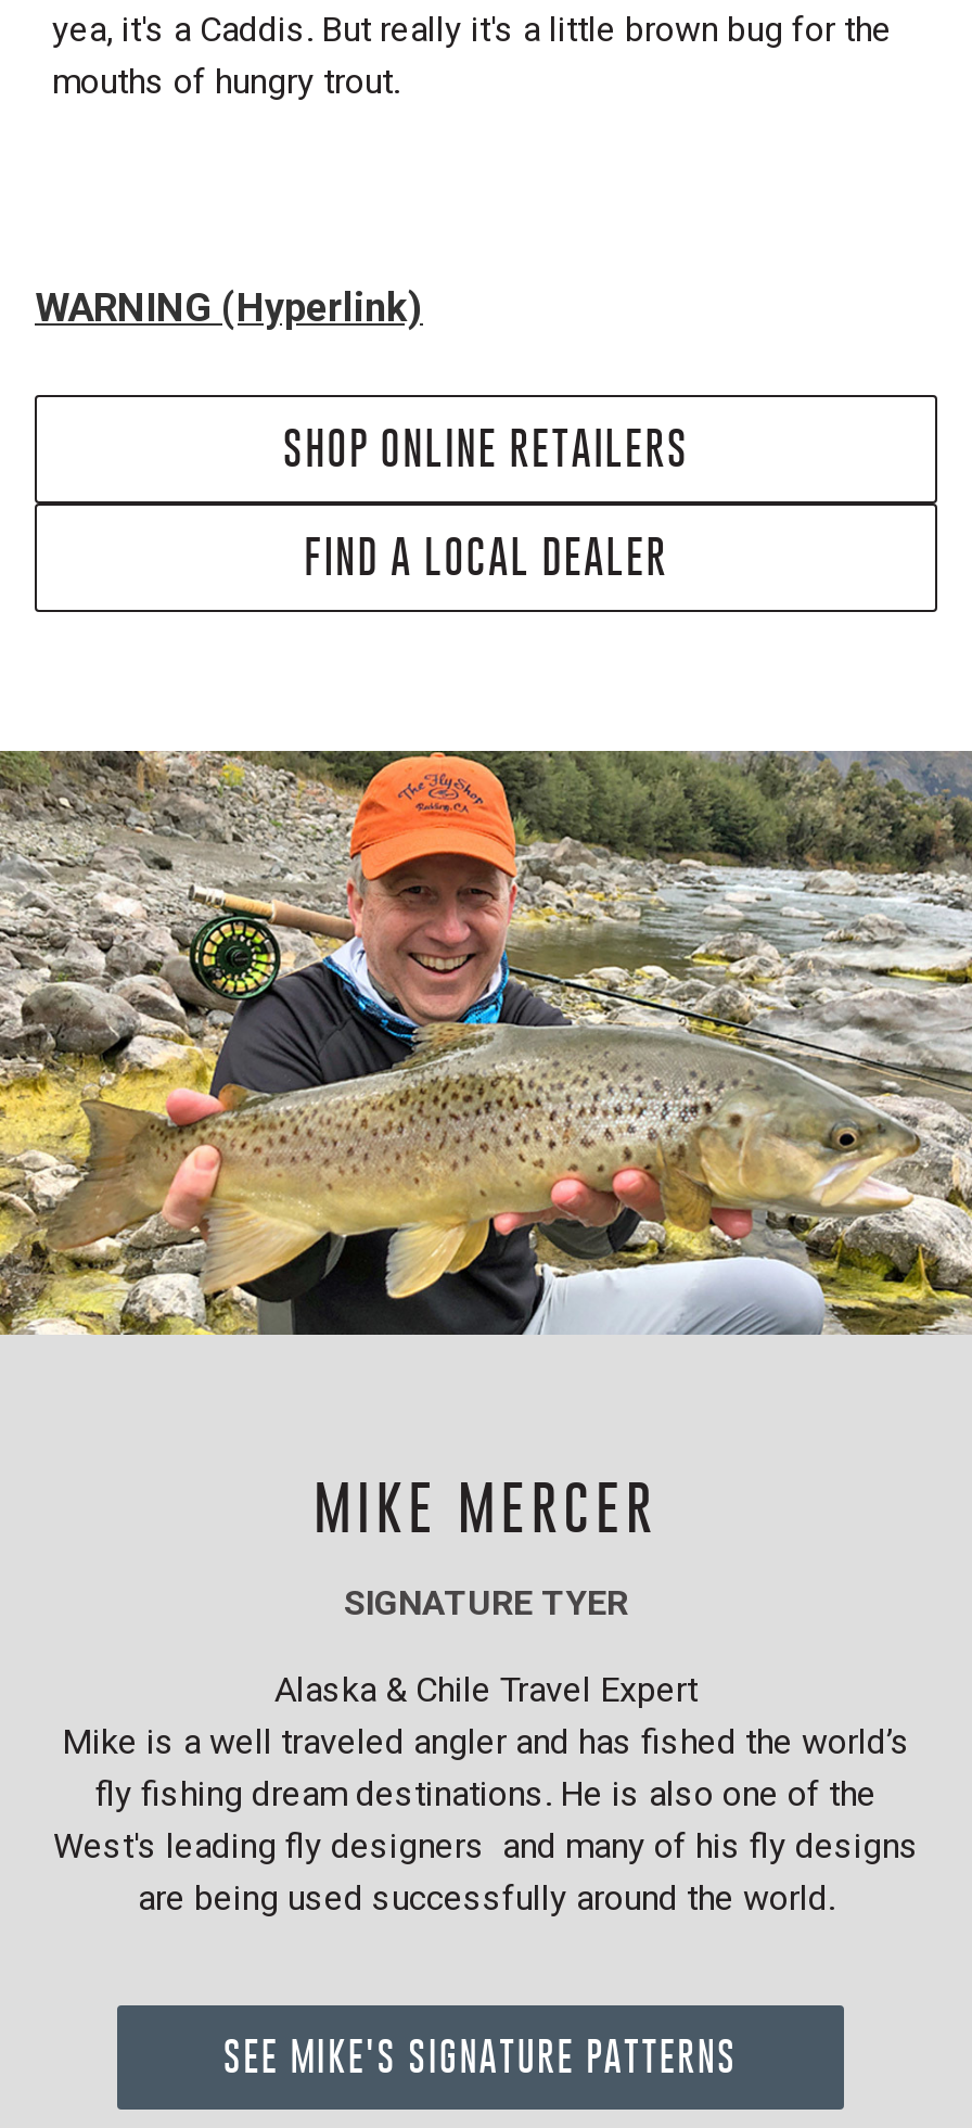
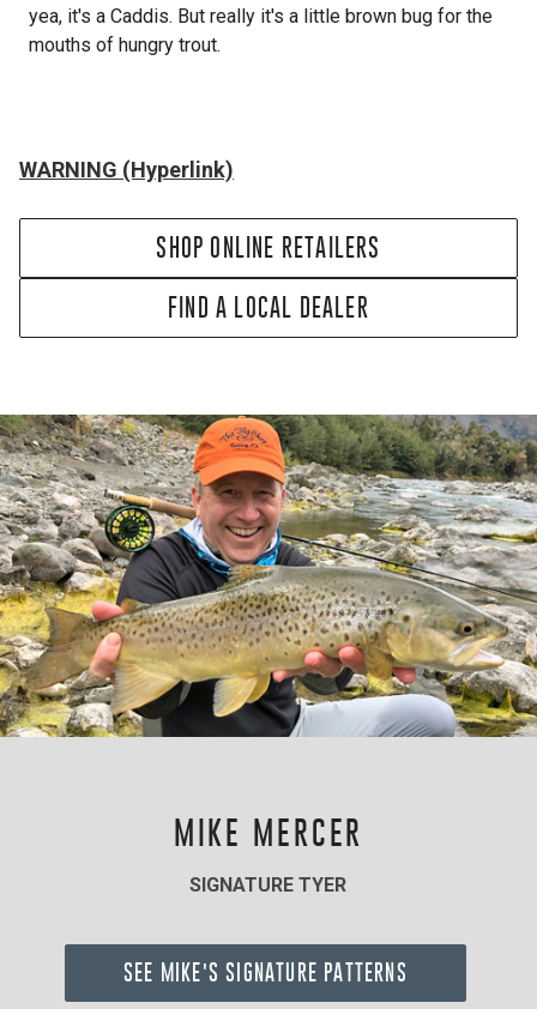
- Alaska & Chile Travel Expert
- Mike is a well traveled angler and has fished the world’s
- fly fishing dream destinations. He is also one of the
- West's leading fly designers and many of his fly designs
- are being used successfully around the world.
